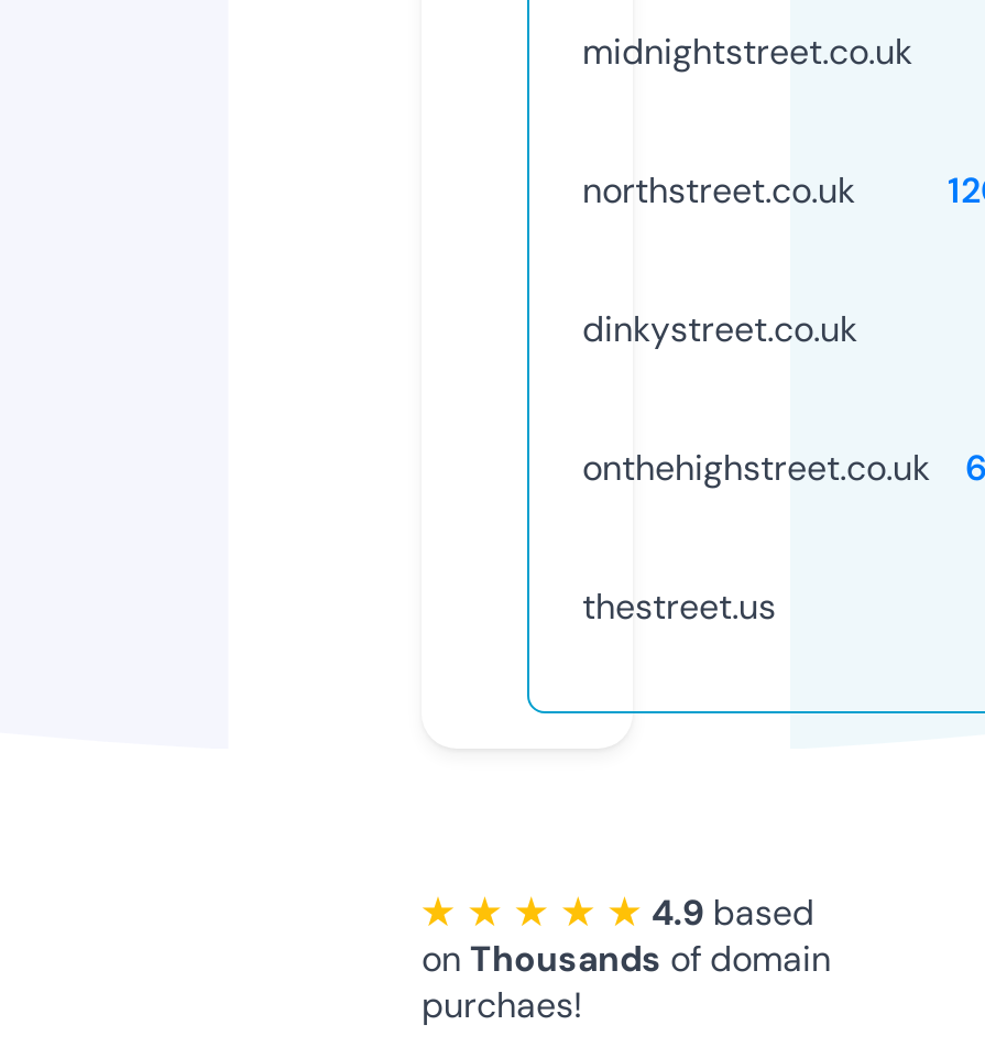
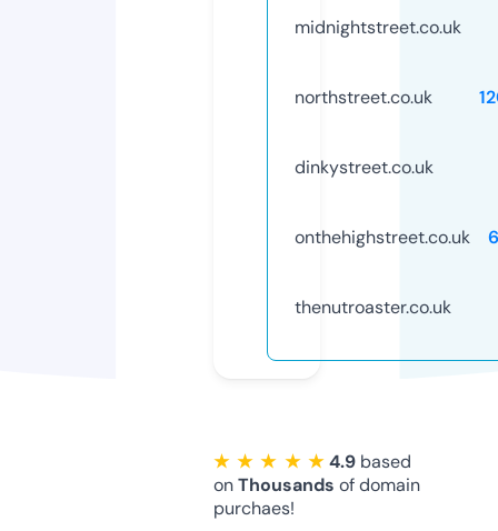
- thestreet.us
+ thenutroaster.co.uk
